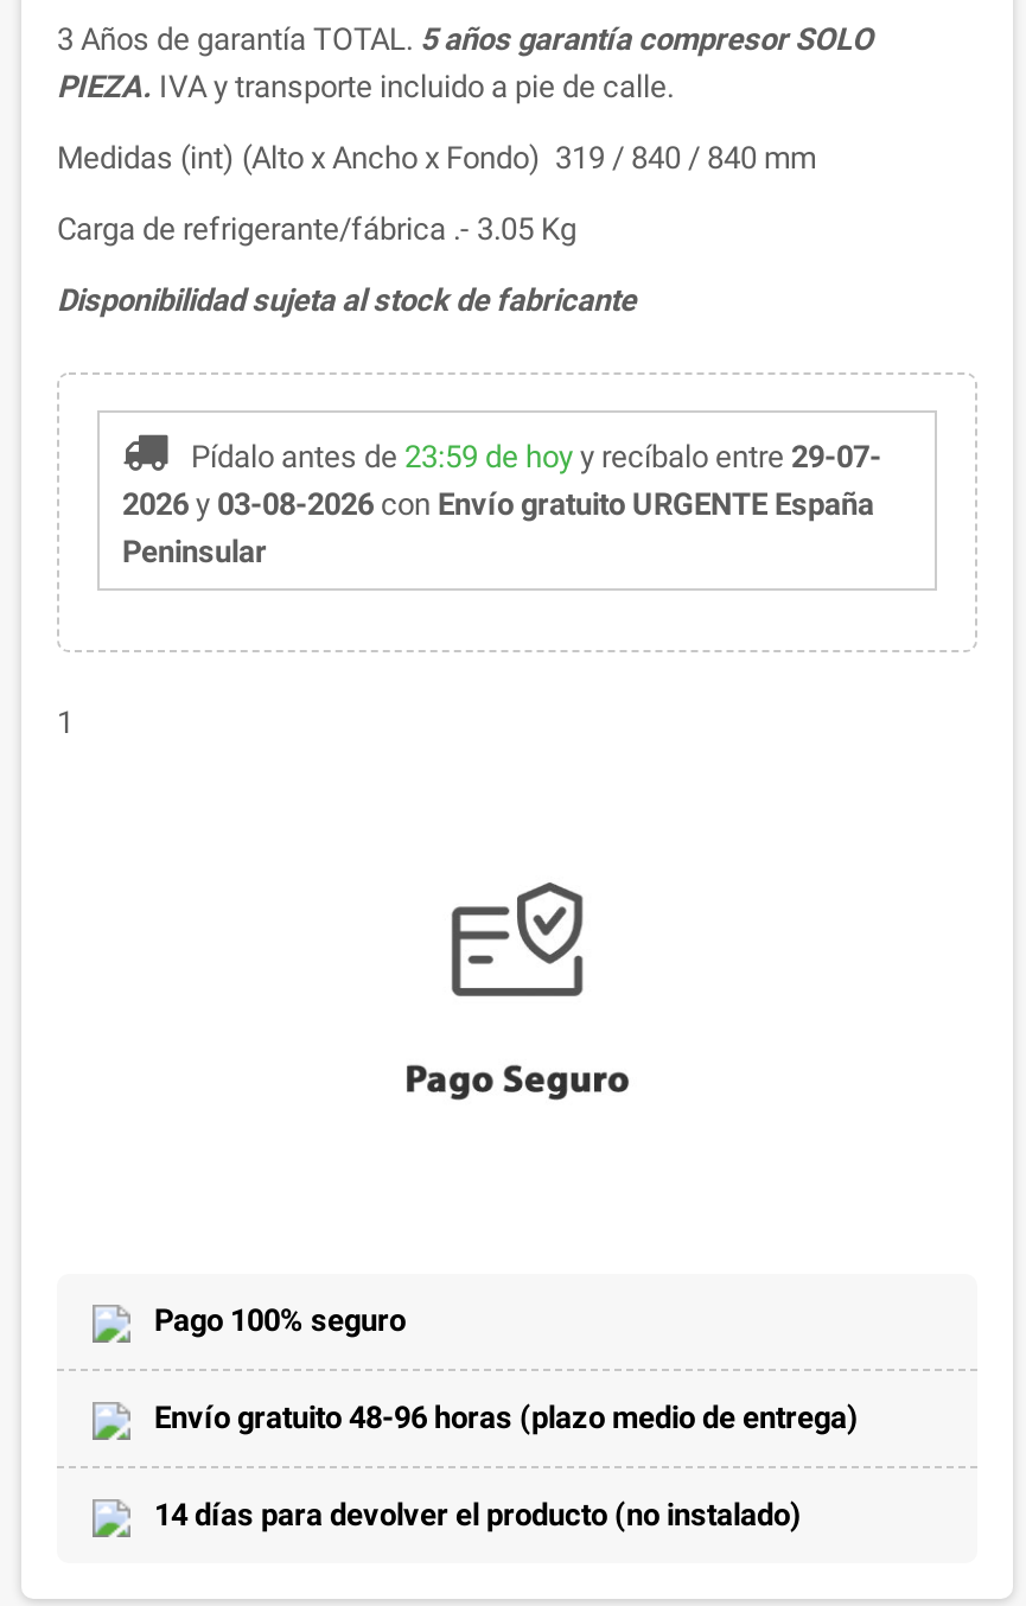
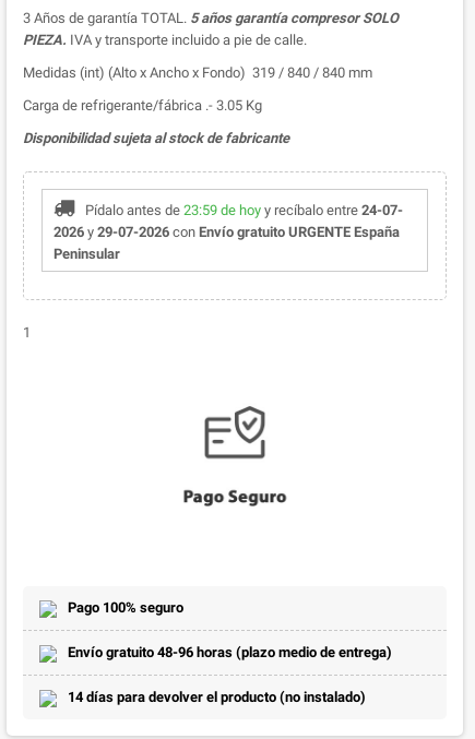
- Pídalo antes de 23:59 de hoy y recíbalo entre 29-07-
+ Pídalo antes de 23:59 de hoy y recíbalo entre 24-07-

- 2026 y 03-08-2026 con Envío gratuito URGENTE España
+ 2026 y 29-07-2026 con Envío gratuito URGENTE España
